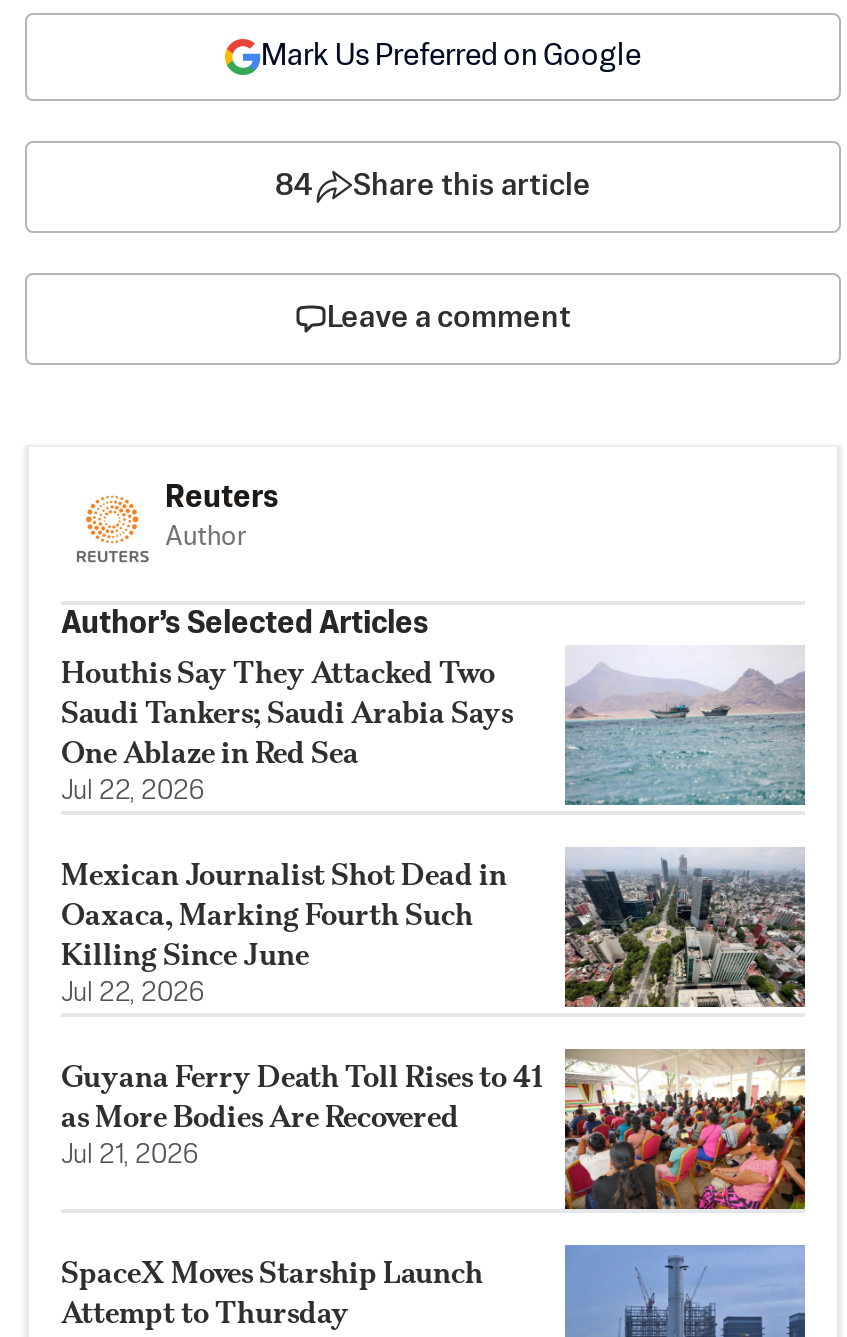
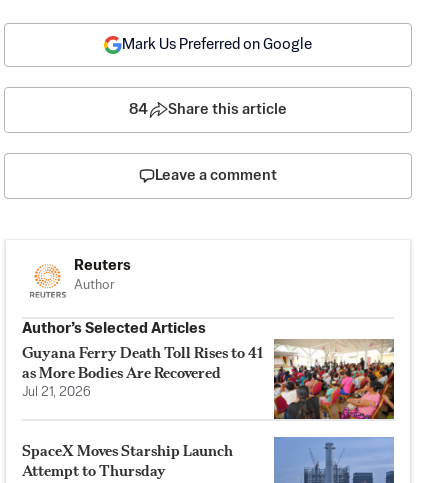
- [image]
- Houthis Say They Attacked Two
- Saudi Tankers; Saudi Arabia Says
- One Ablaze in Red Sea
- Jul 22, 2026
- Mexican Journalist Shot Dead in
- Oaxaca, Marking Fourth Such
- Killing Since June
- Jul 22, 2026

- [image]
